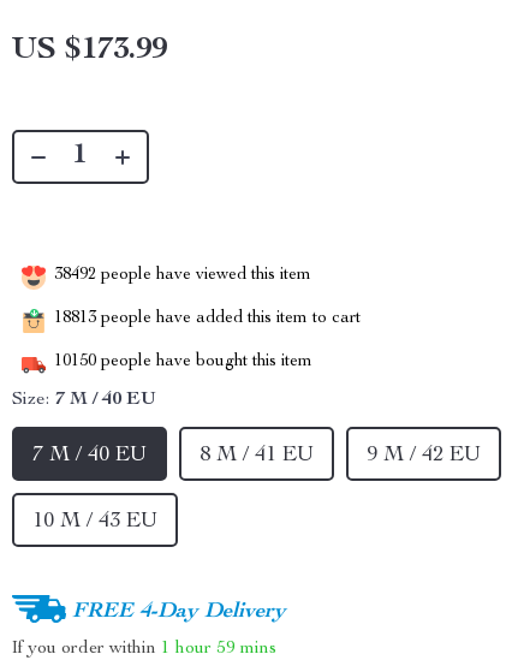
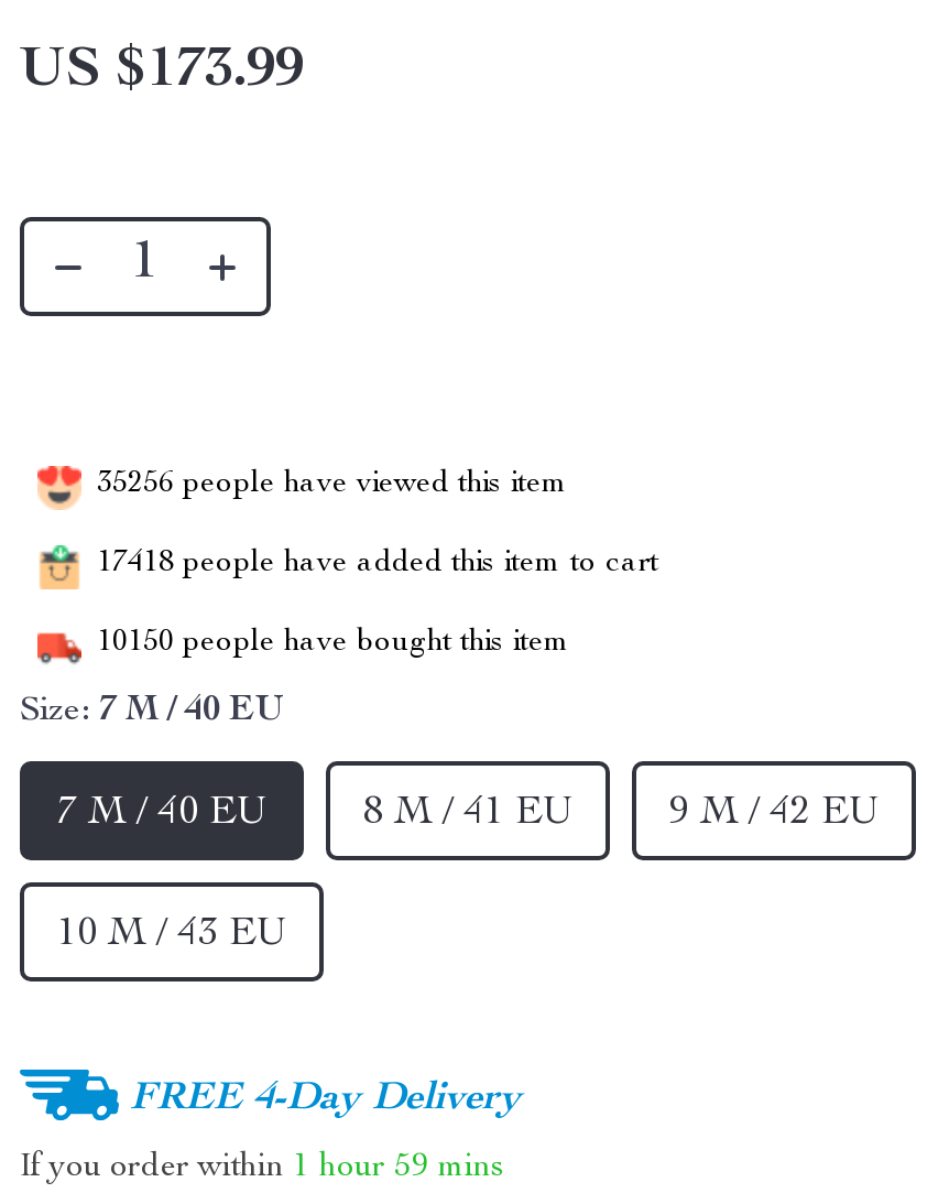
- 38492 people have viewed this item
+ 35256 people have viewed this item

- 18813 people have added this item to cart
+ 17418 people have added this item to cart
